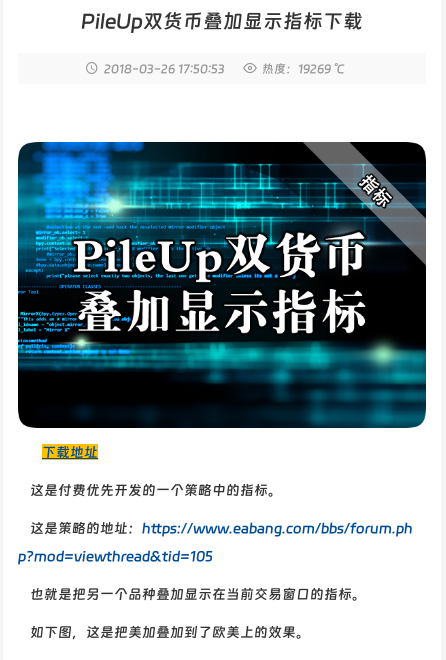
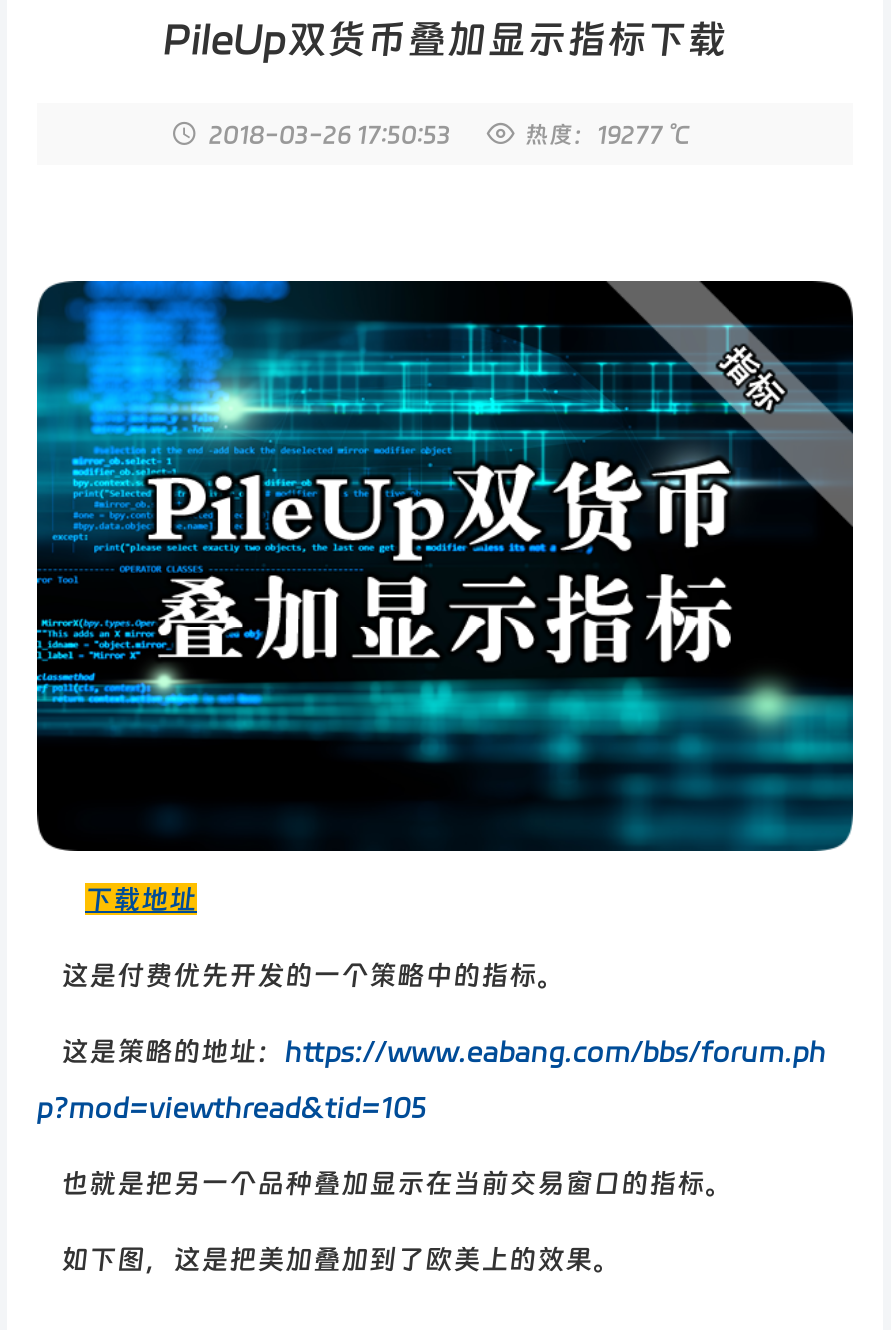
- 热度：19269 ℃
+ 热度：19277 ℃
